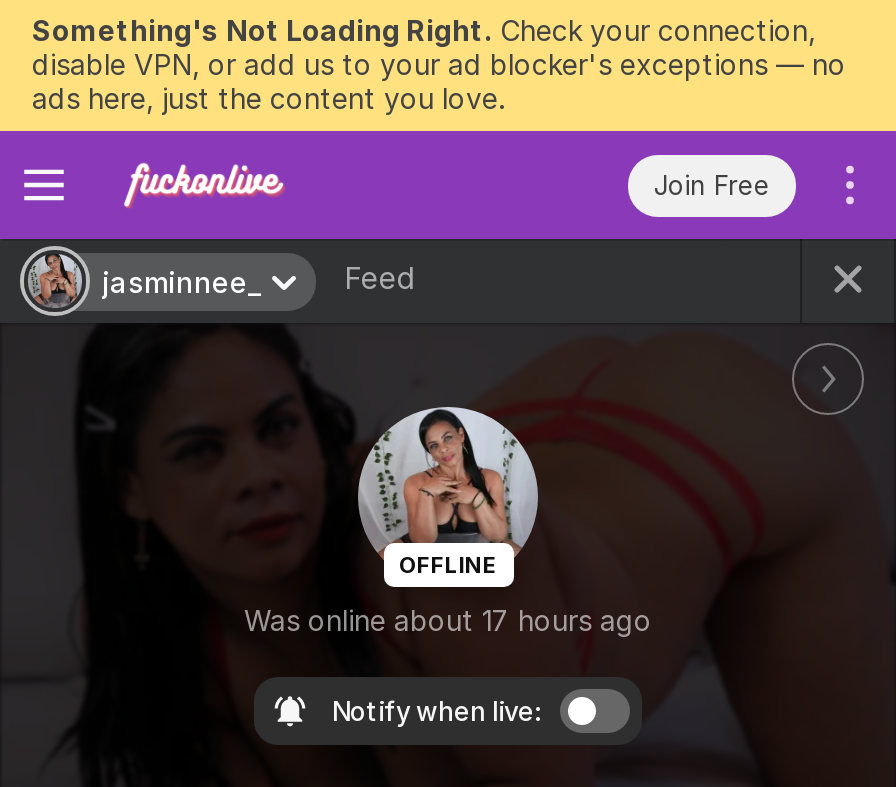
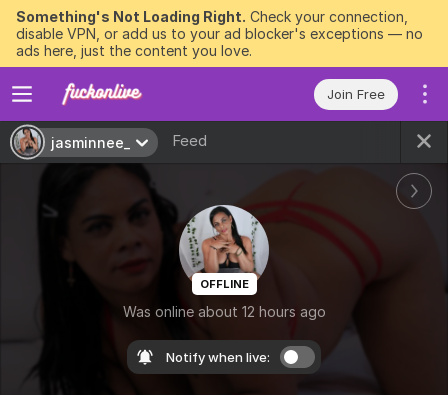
- Was online about 17 hours ago
+ Was online about 12 hours ago
